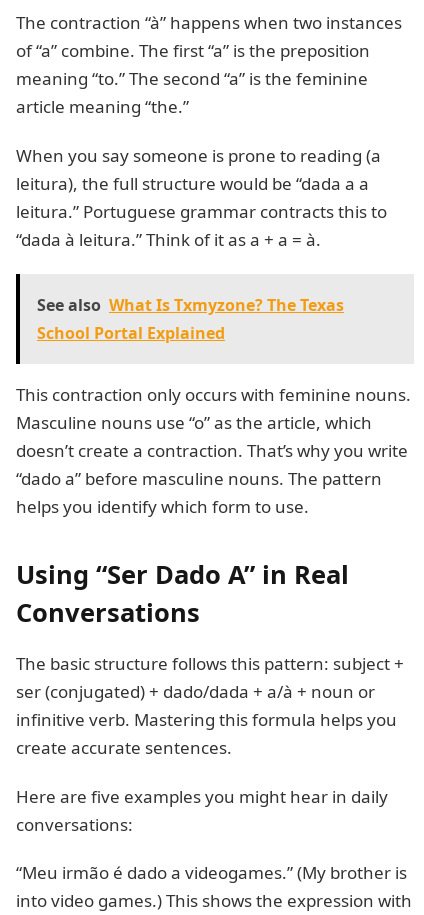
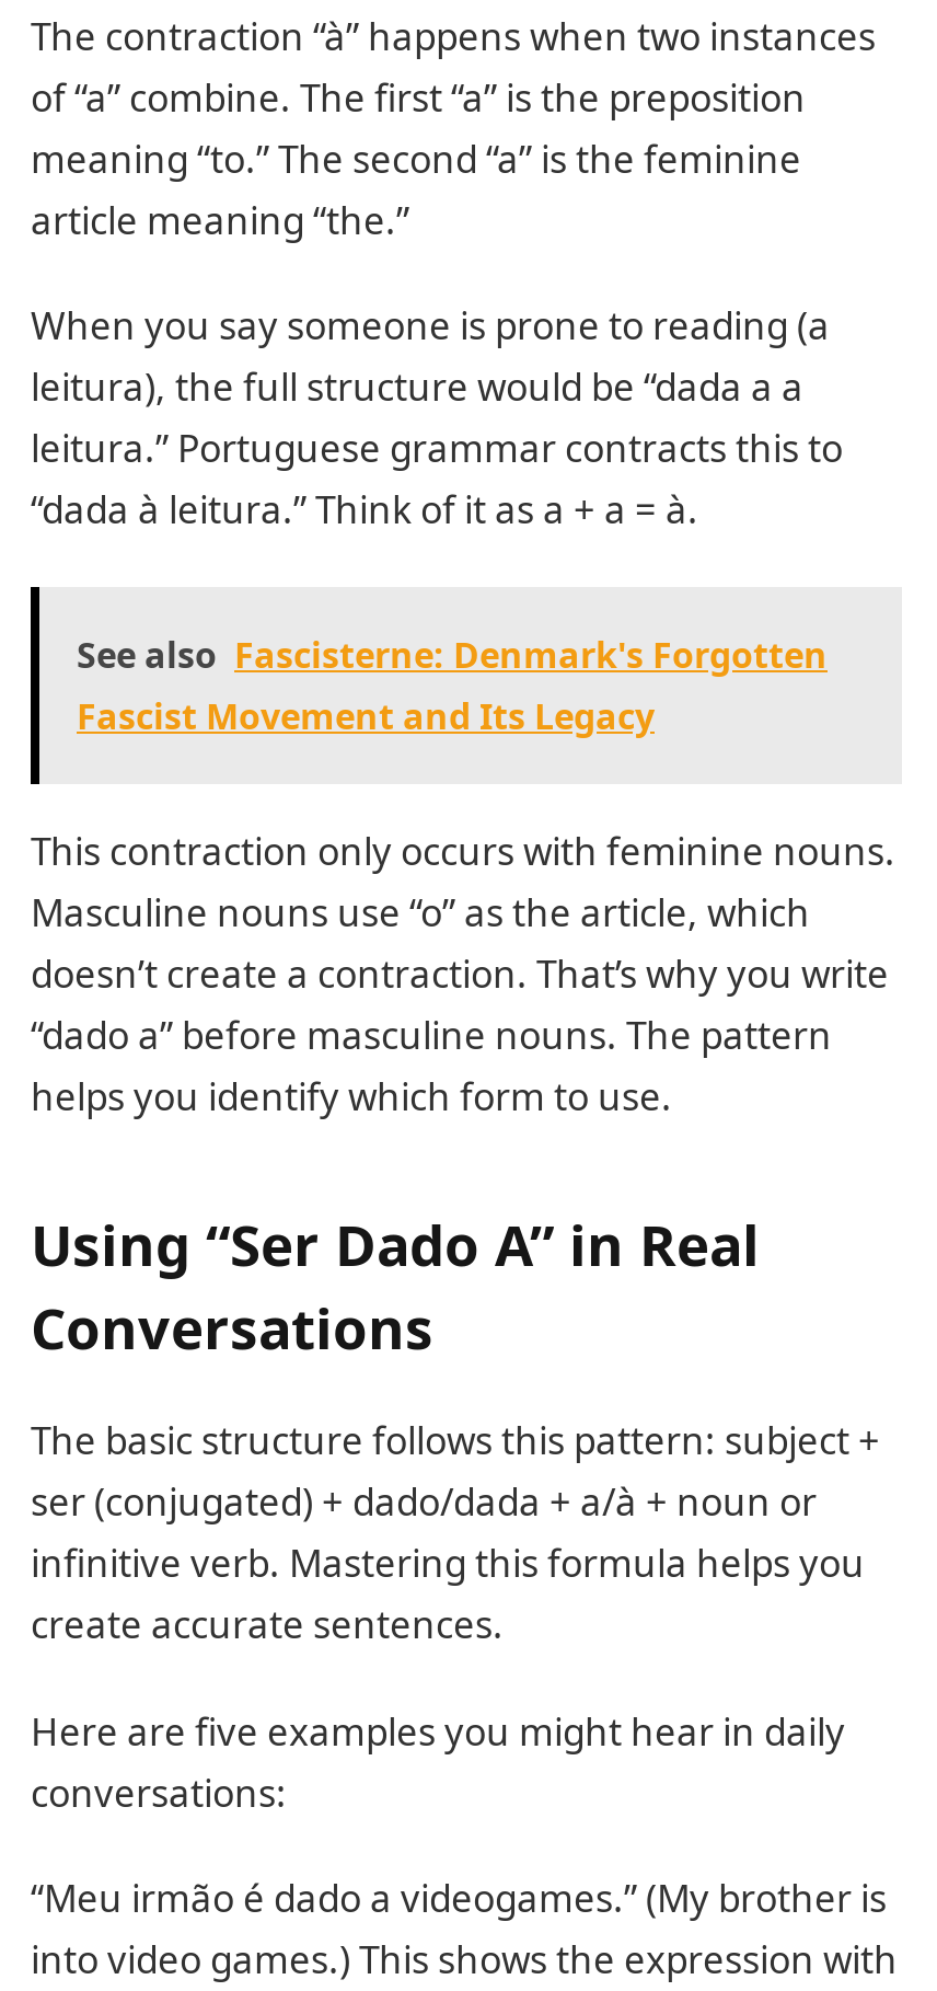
- See also What Is Txmyzone? The Texas
- School Portal Explained
+ See also Fascisterne: Denmark's Forgotten
+ Fascist Movement and Its Legacy
